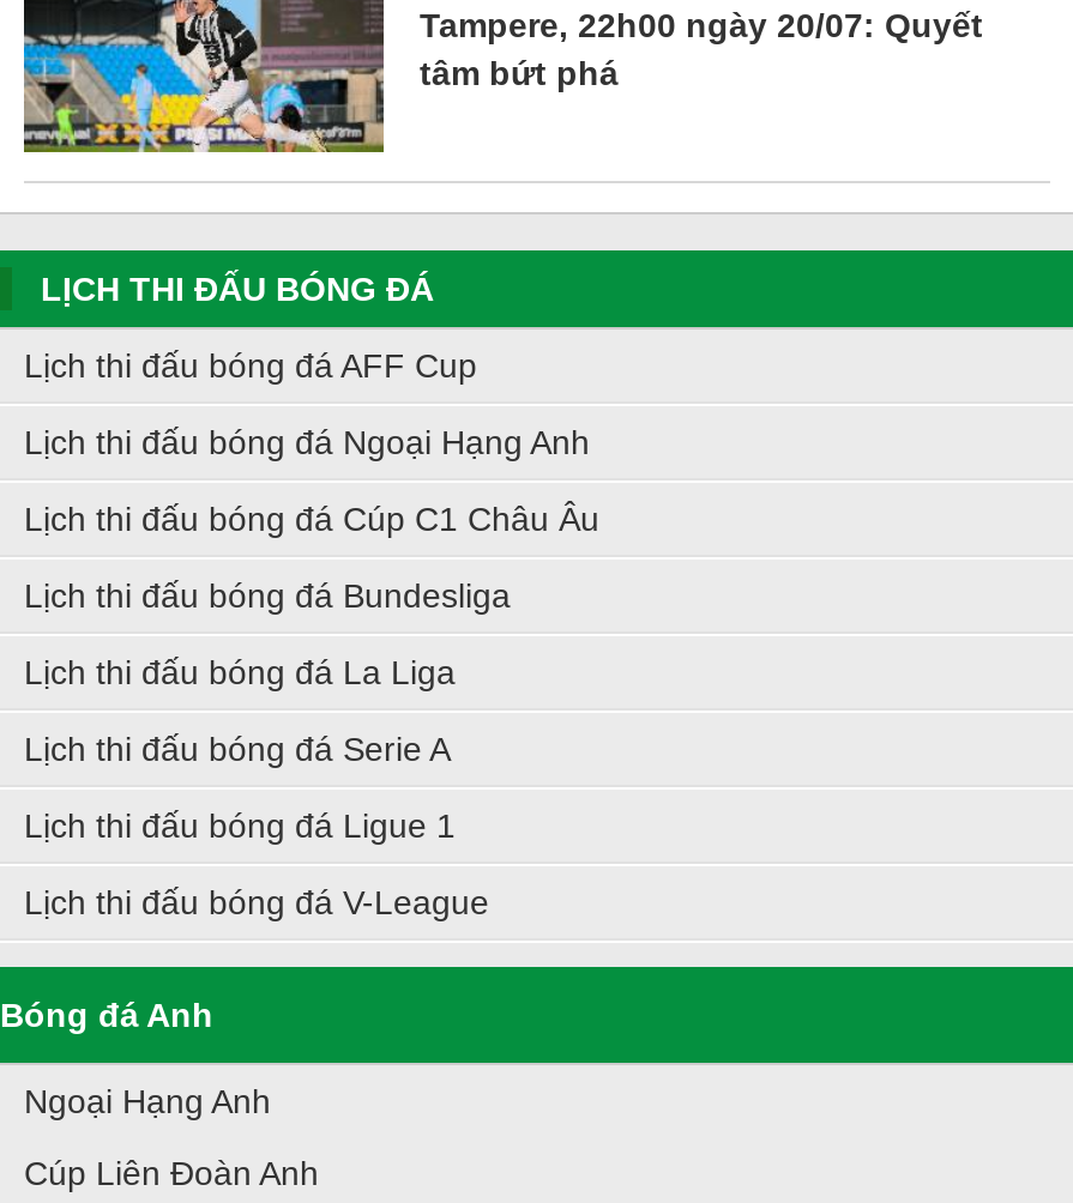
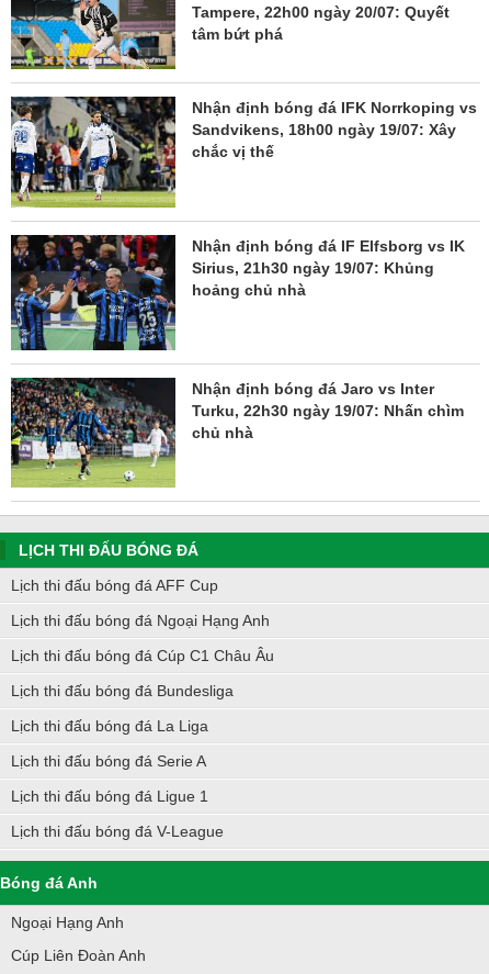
+ [image]
+ Nhận định bóng đá IF Elfsborg vs IK
+ Sirius, 21h30 ngày 19/07: Khủng
+ hoảng chủ nhà

+ [image]
+ Nhận định bóng đá Jaro vs Inter
+ Turku, 22h30 ngày 19/07: Nhấn chìm
+ chủ nhà

+ [image]
+ Nhận định bóng đá IFK Norrkoping vs
+ Sandvikens, 18h00 ngày 19/07: Xây
+ chắc vị thế
